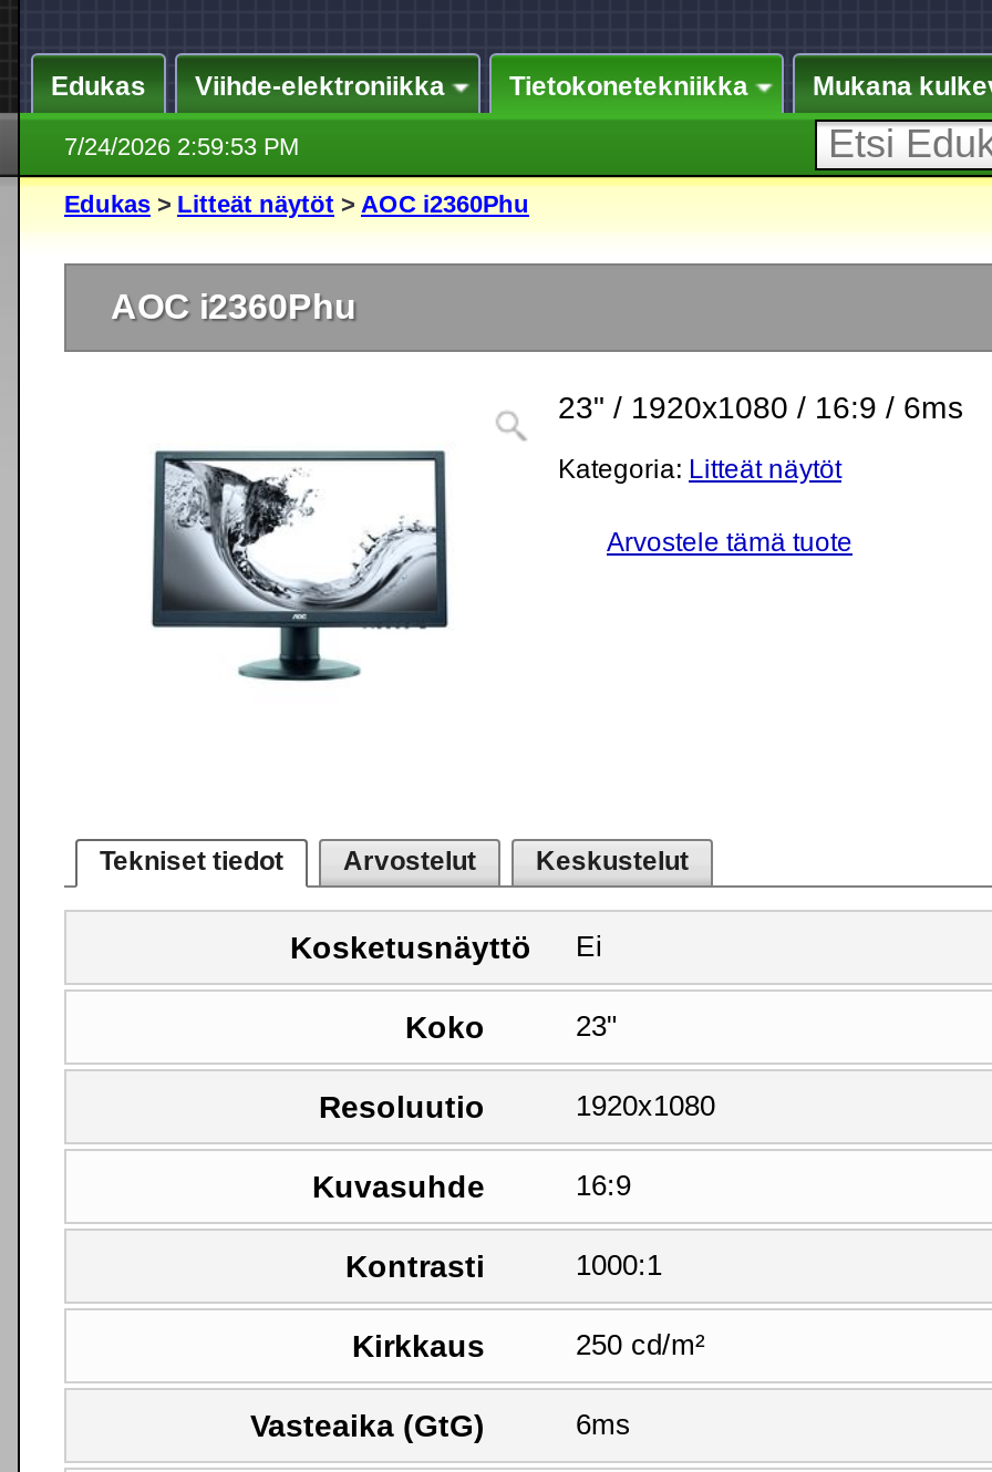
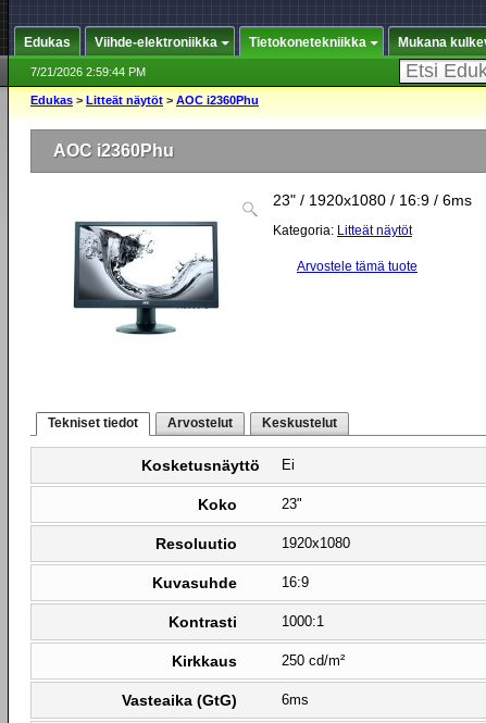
- 7/24/2026 2:59:53 PM
+ 7/21/2026 2:59:44 PM
